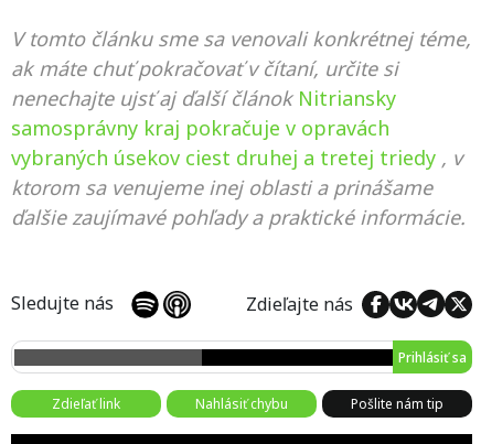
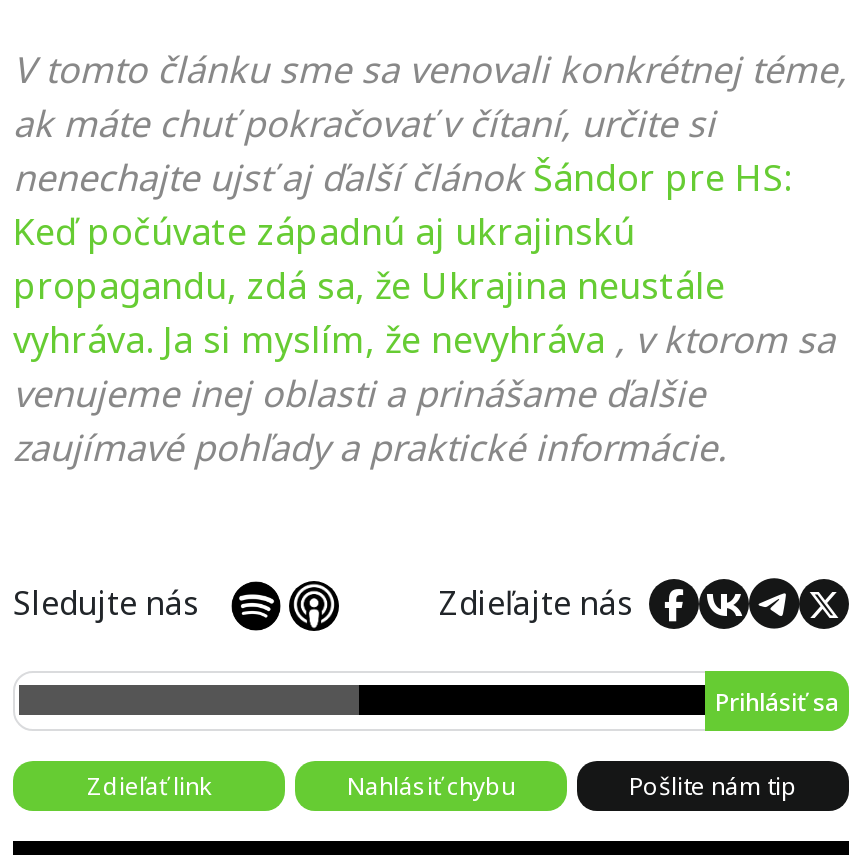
- nenechajte ujsť aj ďalší článok Nitriansky
- samosprávny kraj pokračuje v opravách
- vybraných úsekov ciest druhej a tretej triedy , v
- ktorom sa venujeme inej oblasti a prinášame
- ďalšie zaujímavé pohľady a praktické informácie.
+ nenechajte ujsť aj ďalší článok Šándor pre HS:
+ Keď počúvate západnú aj ukrajinskú
+ propagandu, zdá sa, že Ukrajina neustále
+ vyhráva. Ja si myslím, že nevyhráva , v ktorom sa
+ venujeme inej oblasti a prinášame ďalšie
+ zaujímavé pohľady a praktické informácie.
